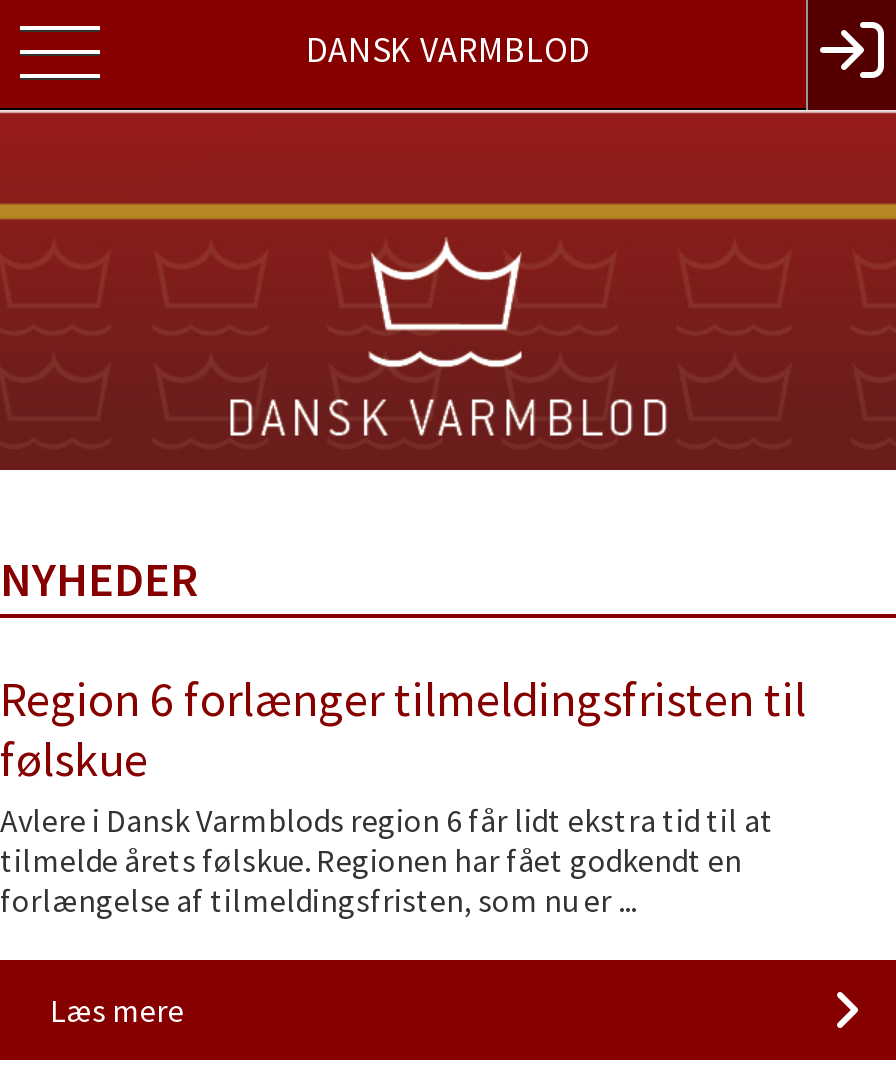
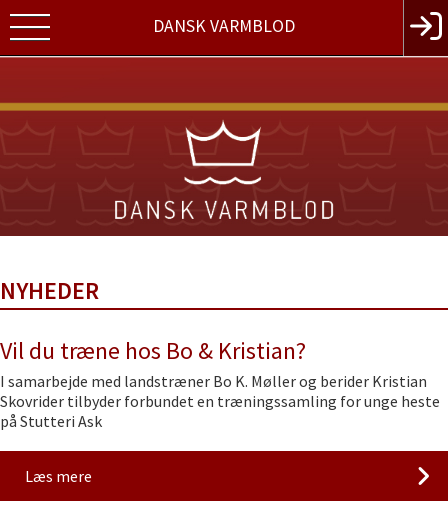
- Region 6 forlænger tilmeldingsfristen til
- følskue
- Avlere i Dansk Varmblods region 6 får lidt ekstra tid til at
- tilmelde årets følskue. Regionen har fået godkendt en
- forlængelse af tilmeldingsfristen, som nu er ...
+ Vil du træne hos Bo & Kristian?
+ I samarbejde med landstræner Bo K. Møller og berider Kristian
+ Skovrider tilbyder forbundet en træningssamling for unge heste
+ på Stutteri Ask
